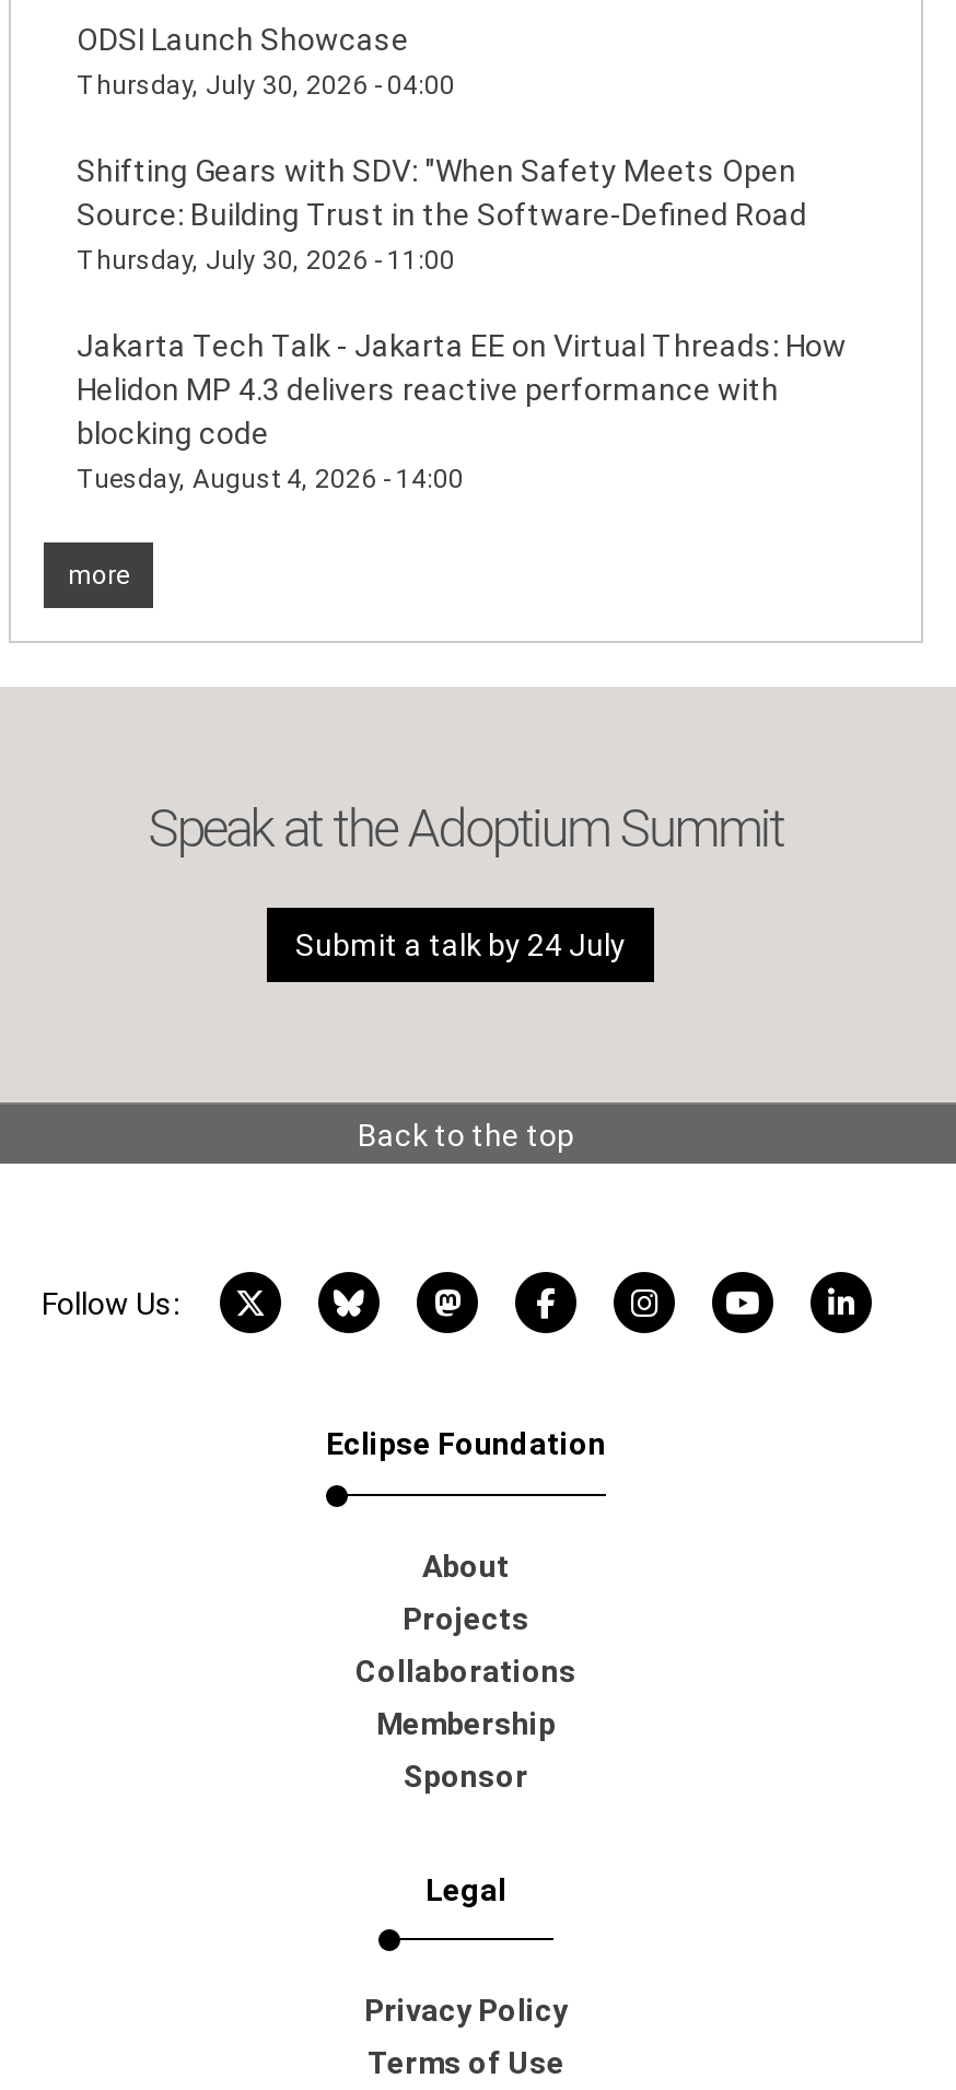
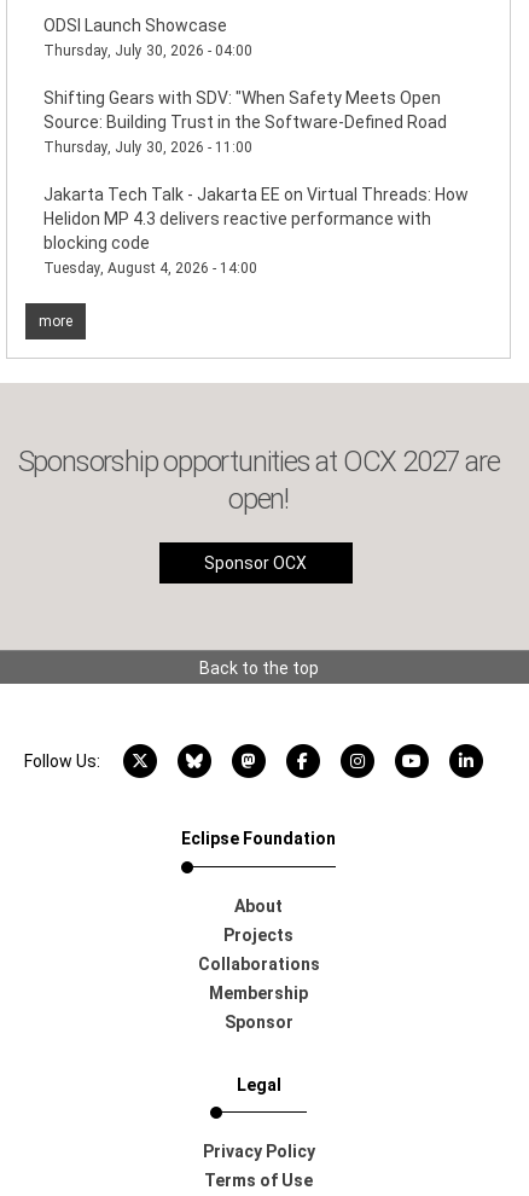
- Speak at the Adoptium Summit
+ Sponsorship opportunities at OCX 2027 are
+ open!

- Submit a talk by 24 July
+ Sponsor OCX
